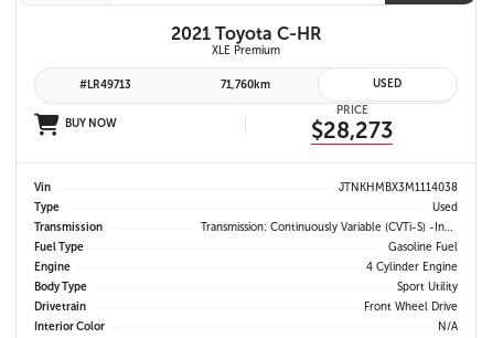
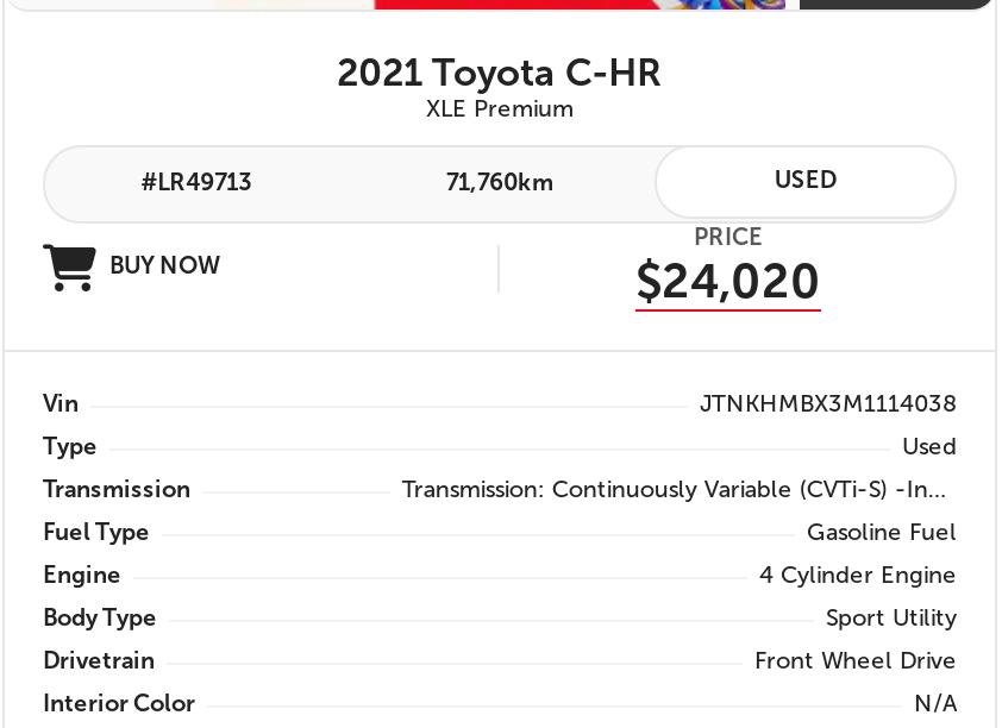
- $28,273
+ $24,020
